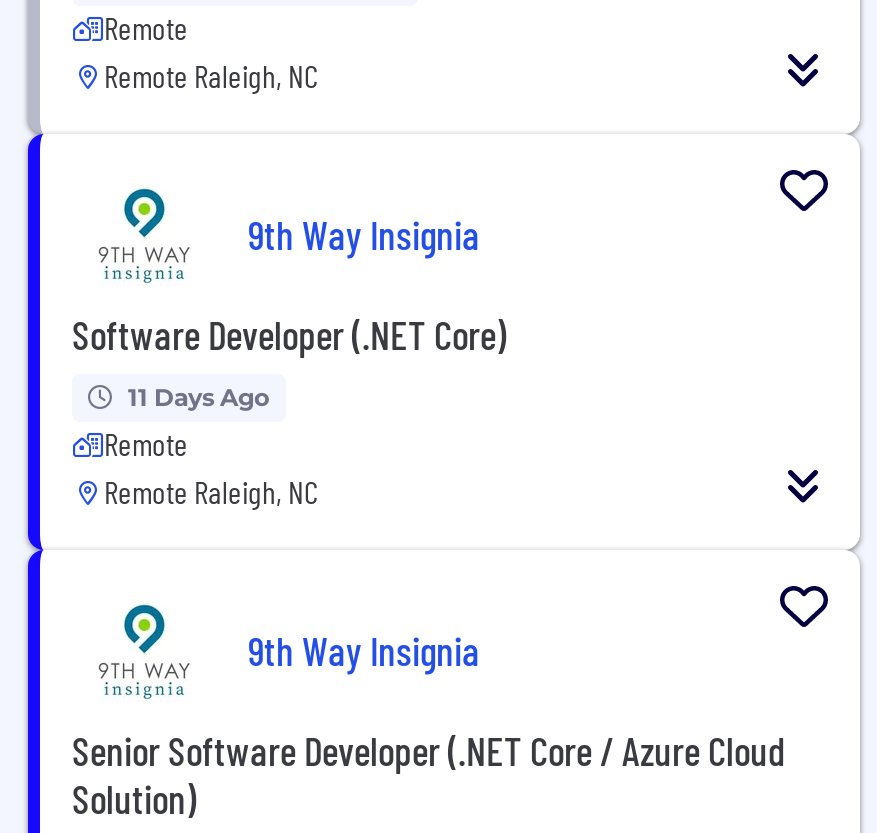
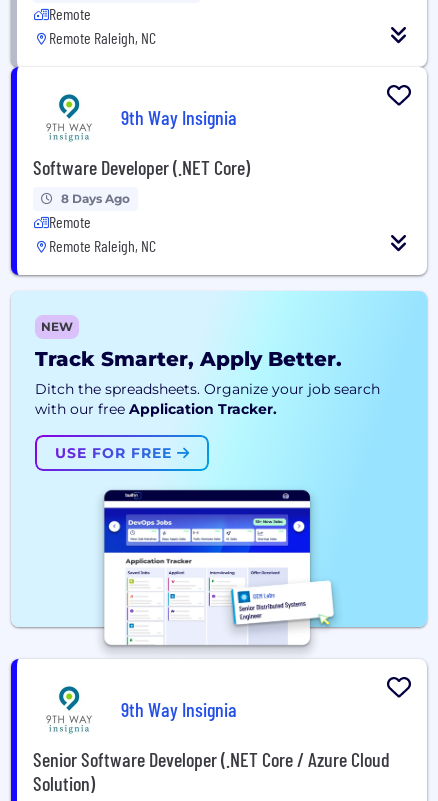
- 11 Days Ago
+ 8 Days Ago

+ [image]
+ NEW
+ Track Smarter, Apply Better.
+ Ditch the spreadsheets. Organize your job search
+ with our free Application Tracker.
+ USE FOR FREE
